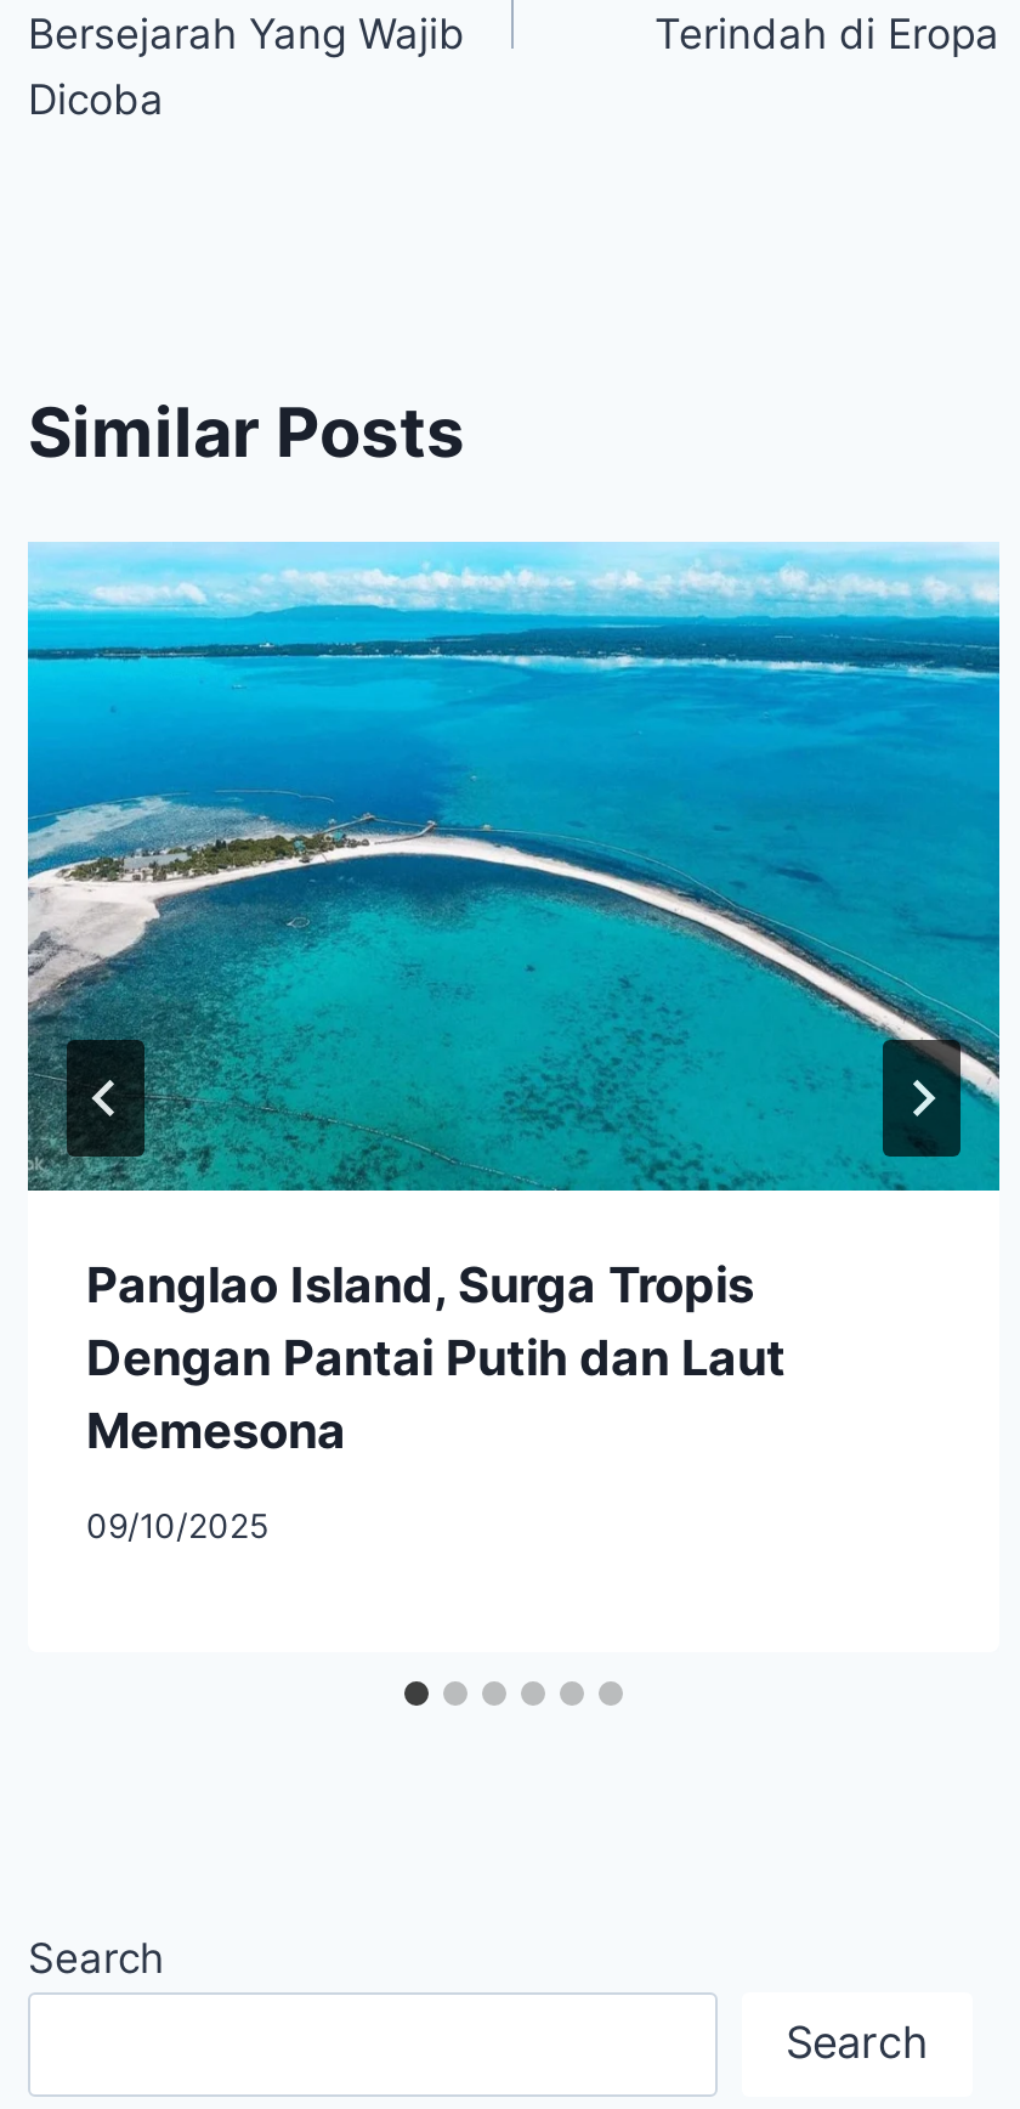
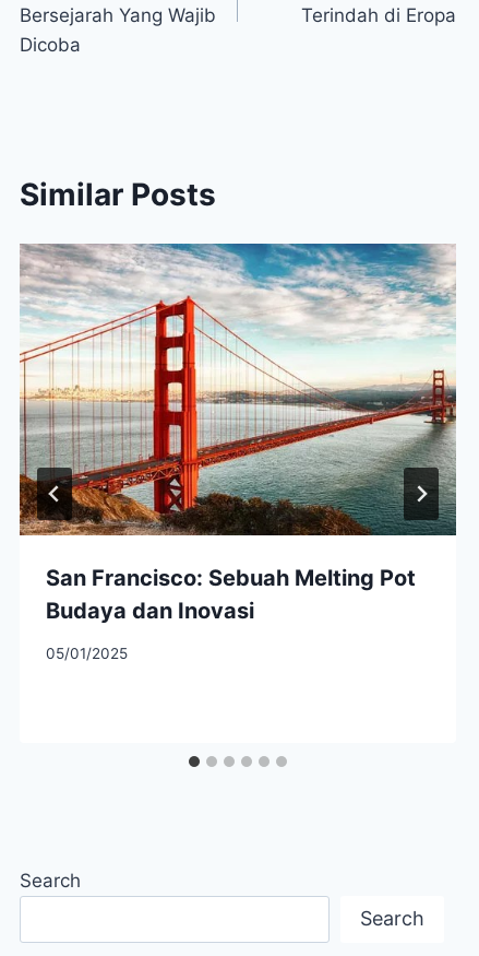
- [image]
- Panglao Island, Surga Tropis
- Dengan Pantai Putih dan Laut
- Memesona
+ [image]
+ San Francisco: Sebuah Melting Pot
+ Budaya dan Inovasi

- 09/10/2025
+ 05/01/2025
